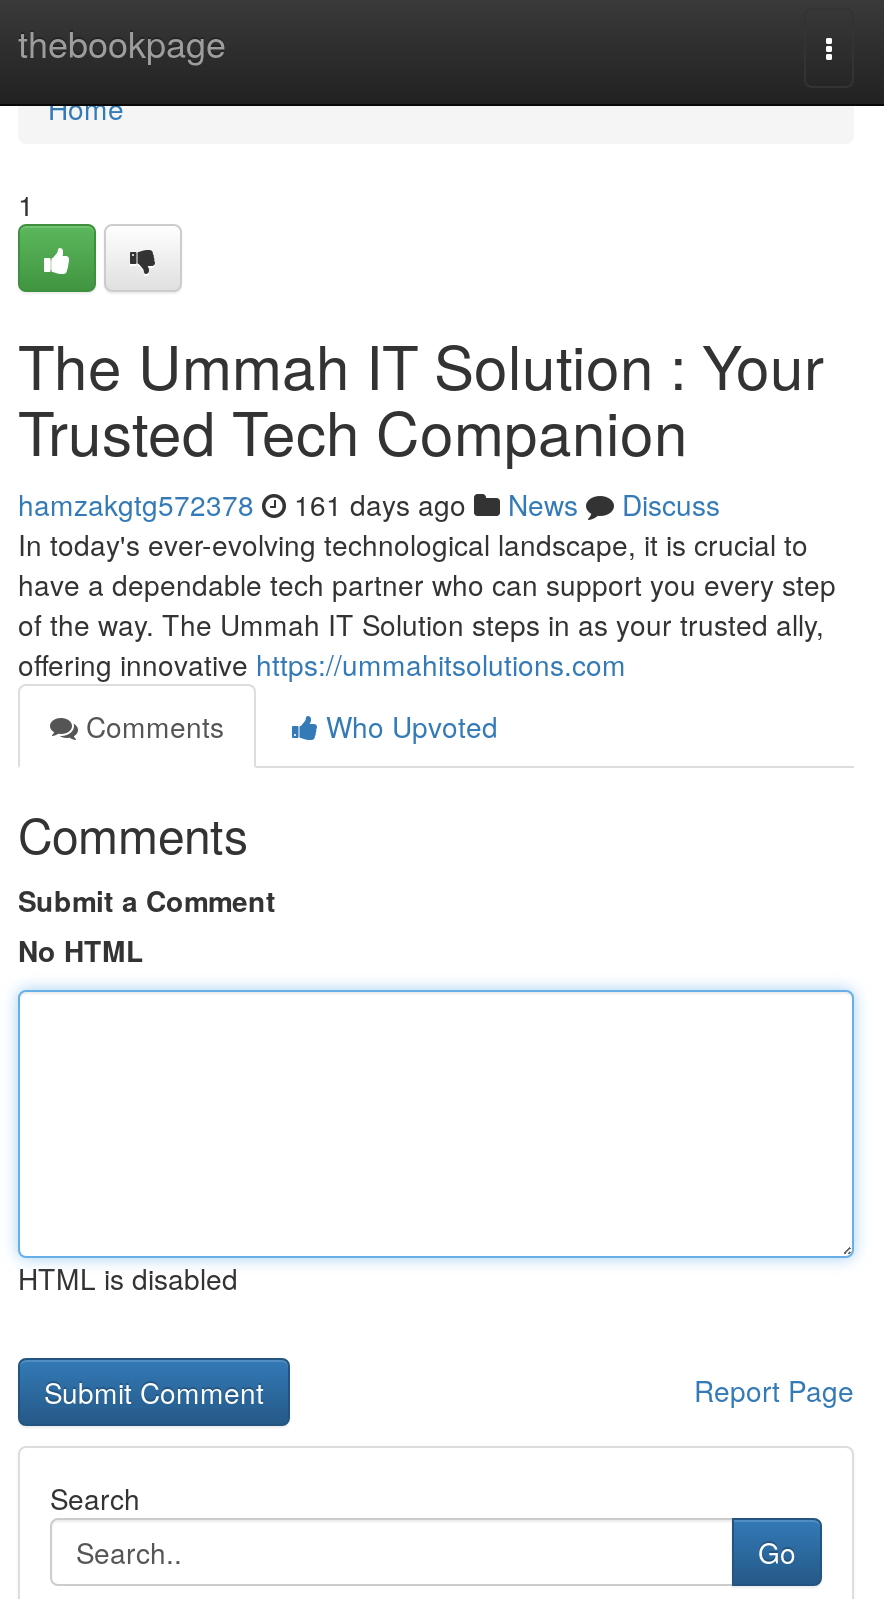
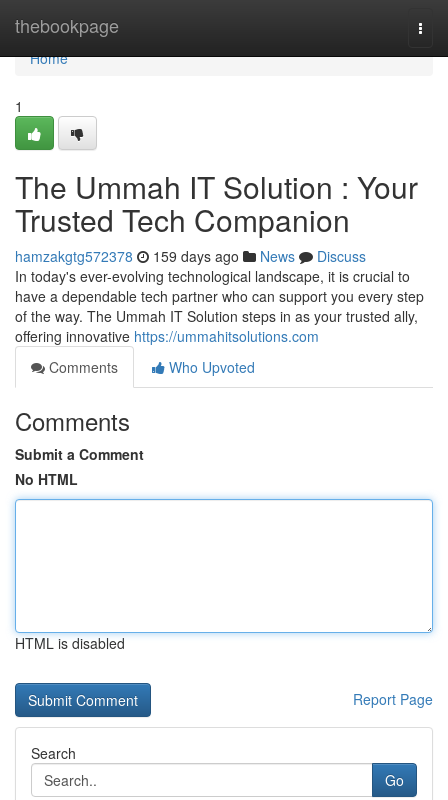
- hamzakgtg572378 161 days ago News Discuss
+ hamzakgtg572378 159 days ago News Discuss
